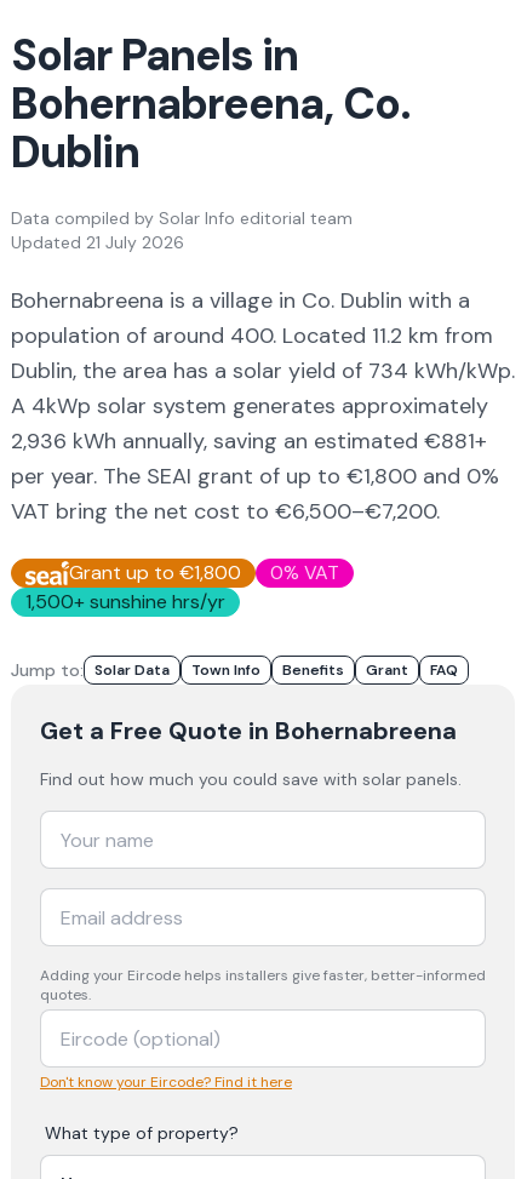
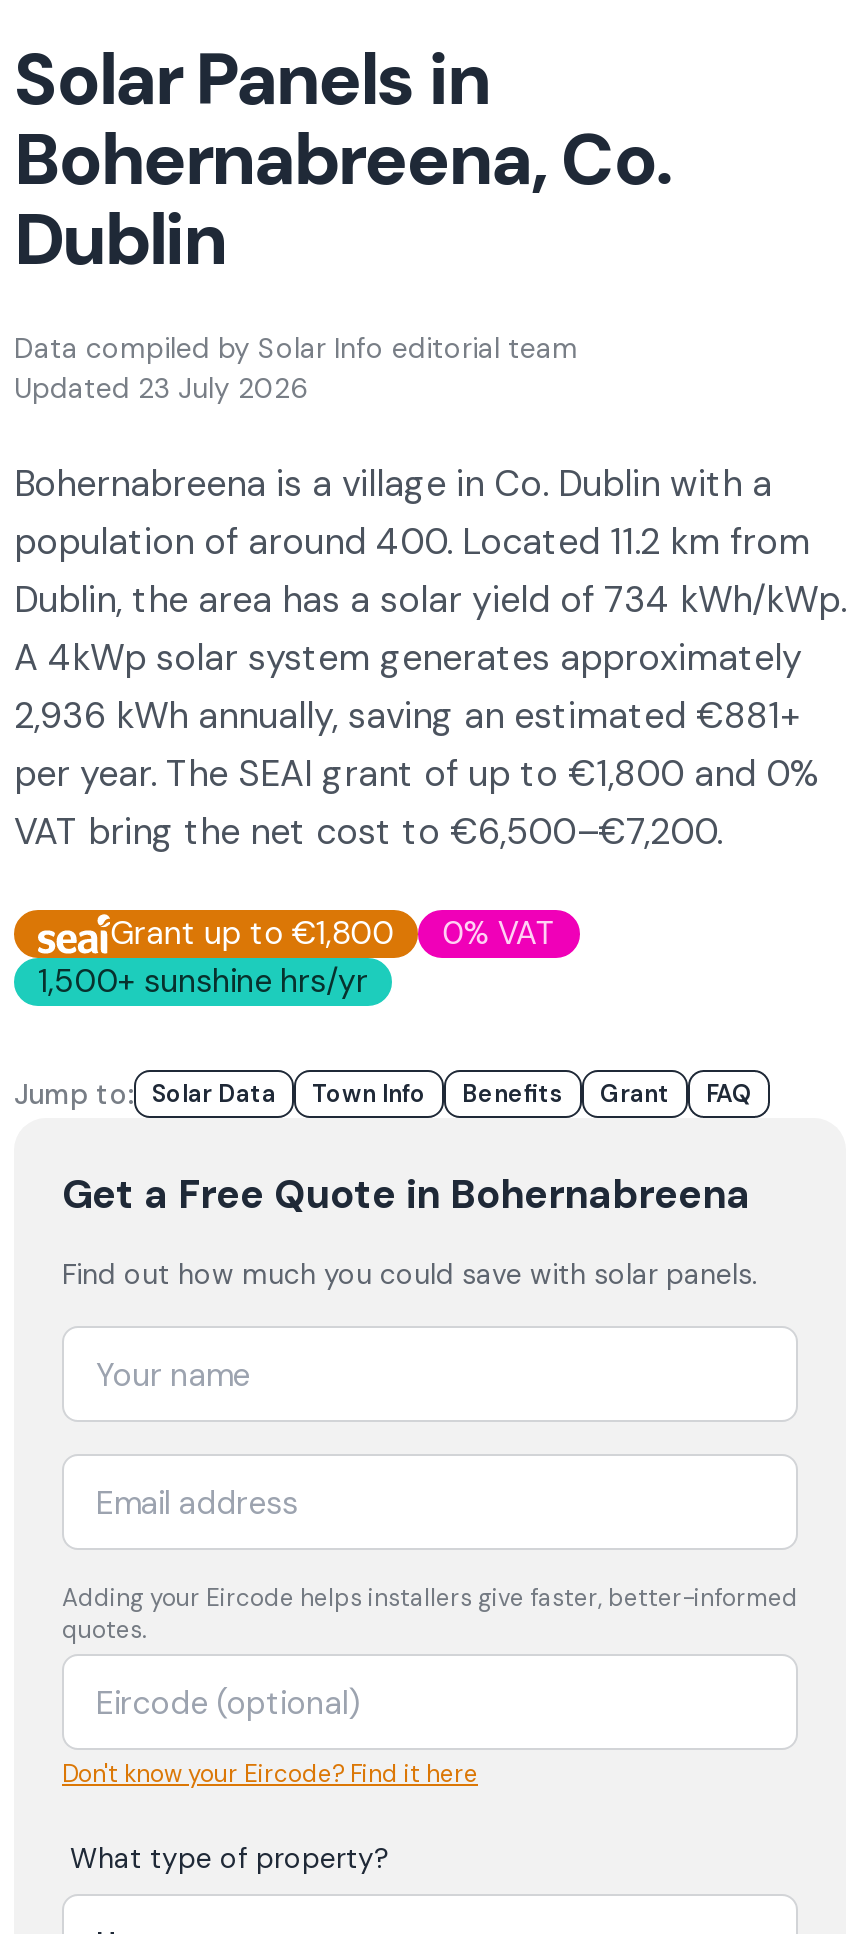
- Updated 21 July 2026
+ Updated 23 July 2026
